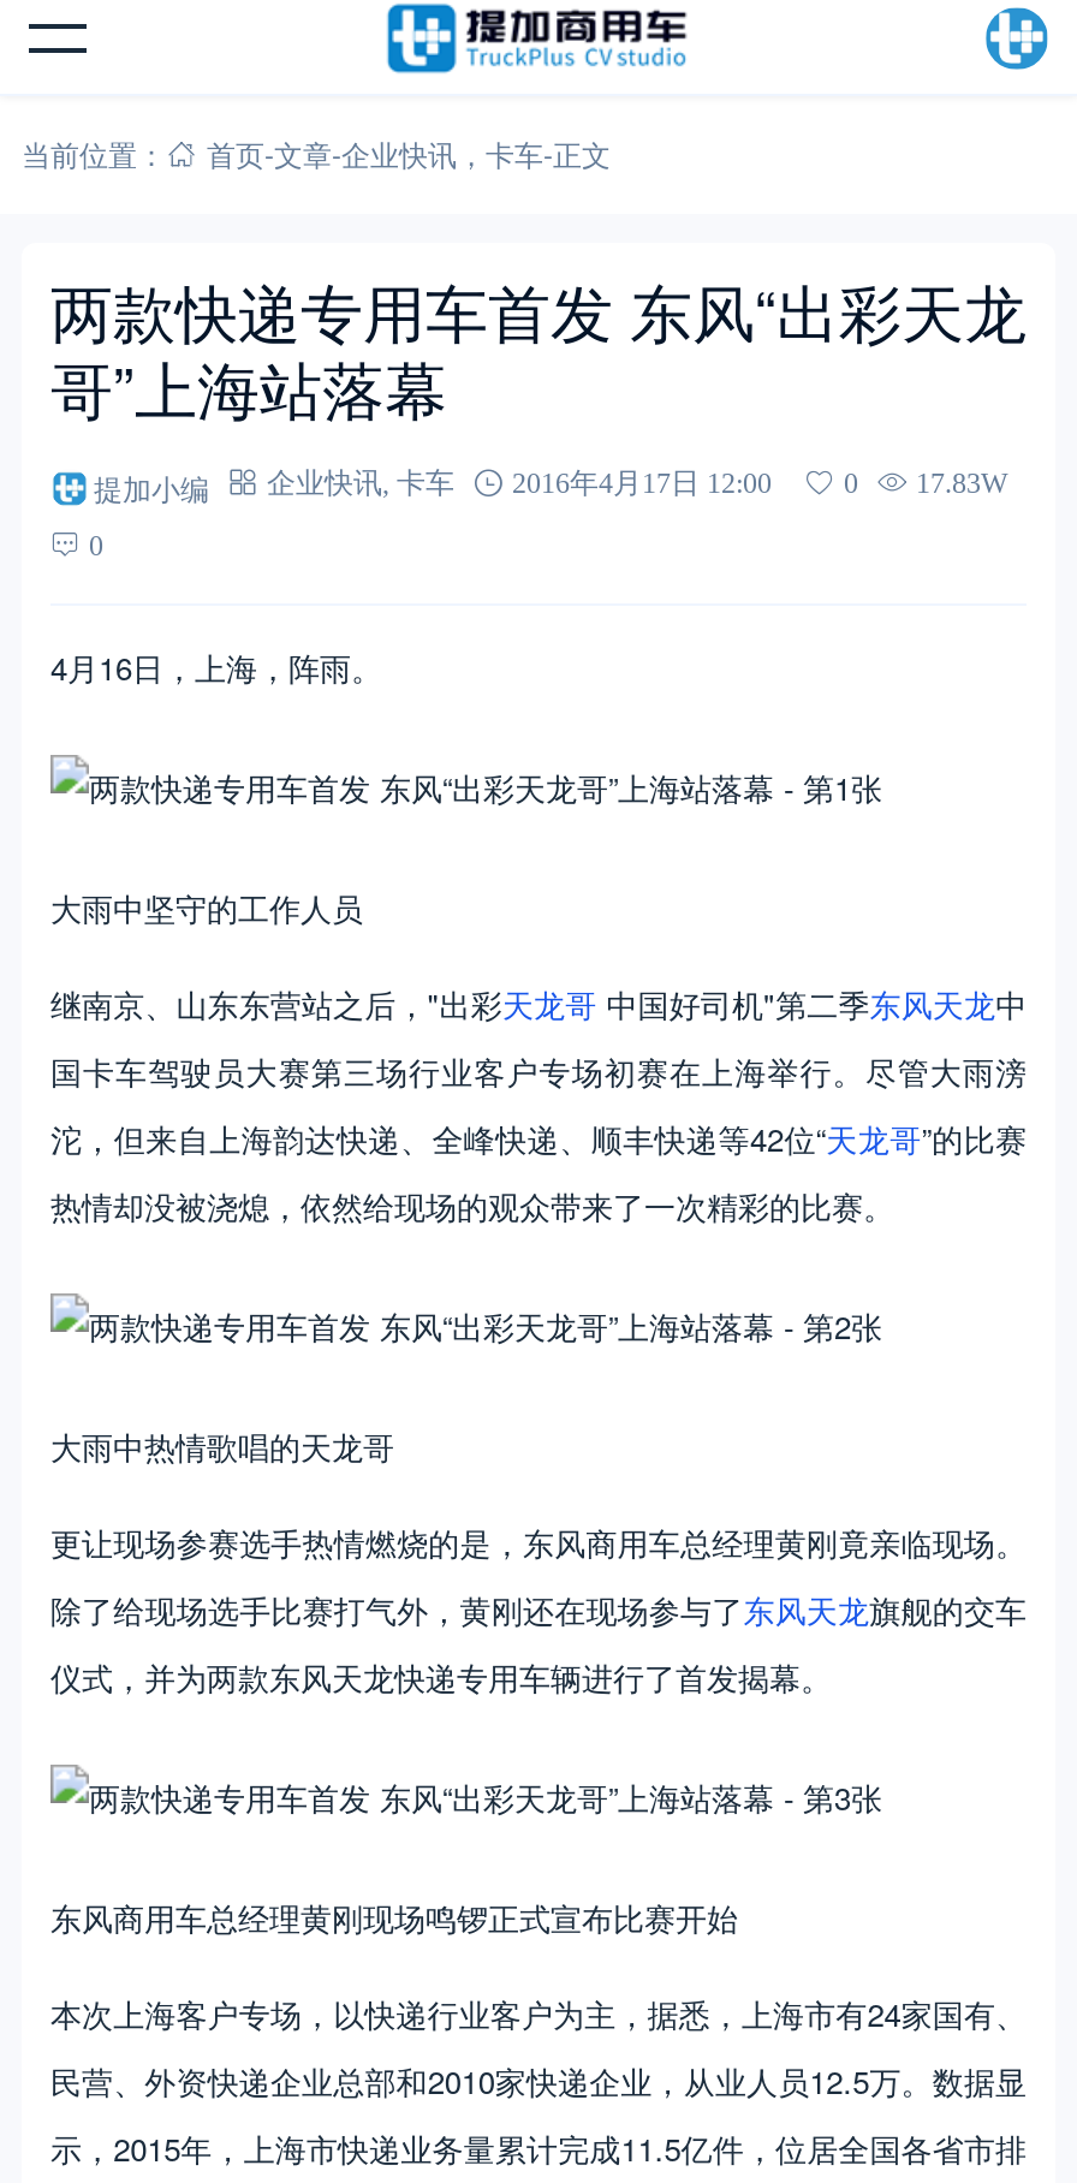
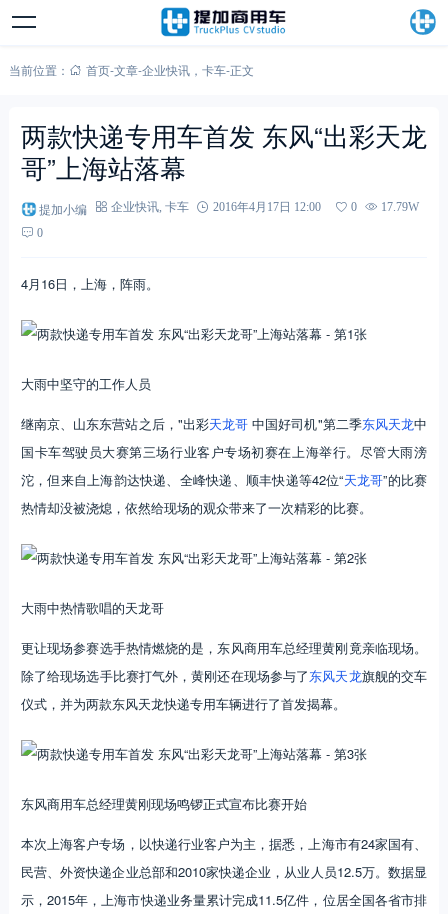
- 0 17.83W
+ 0 17.79W
